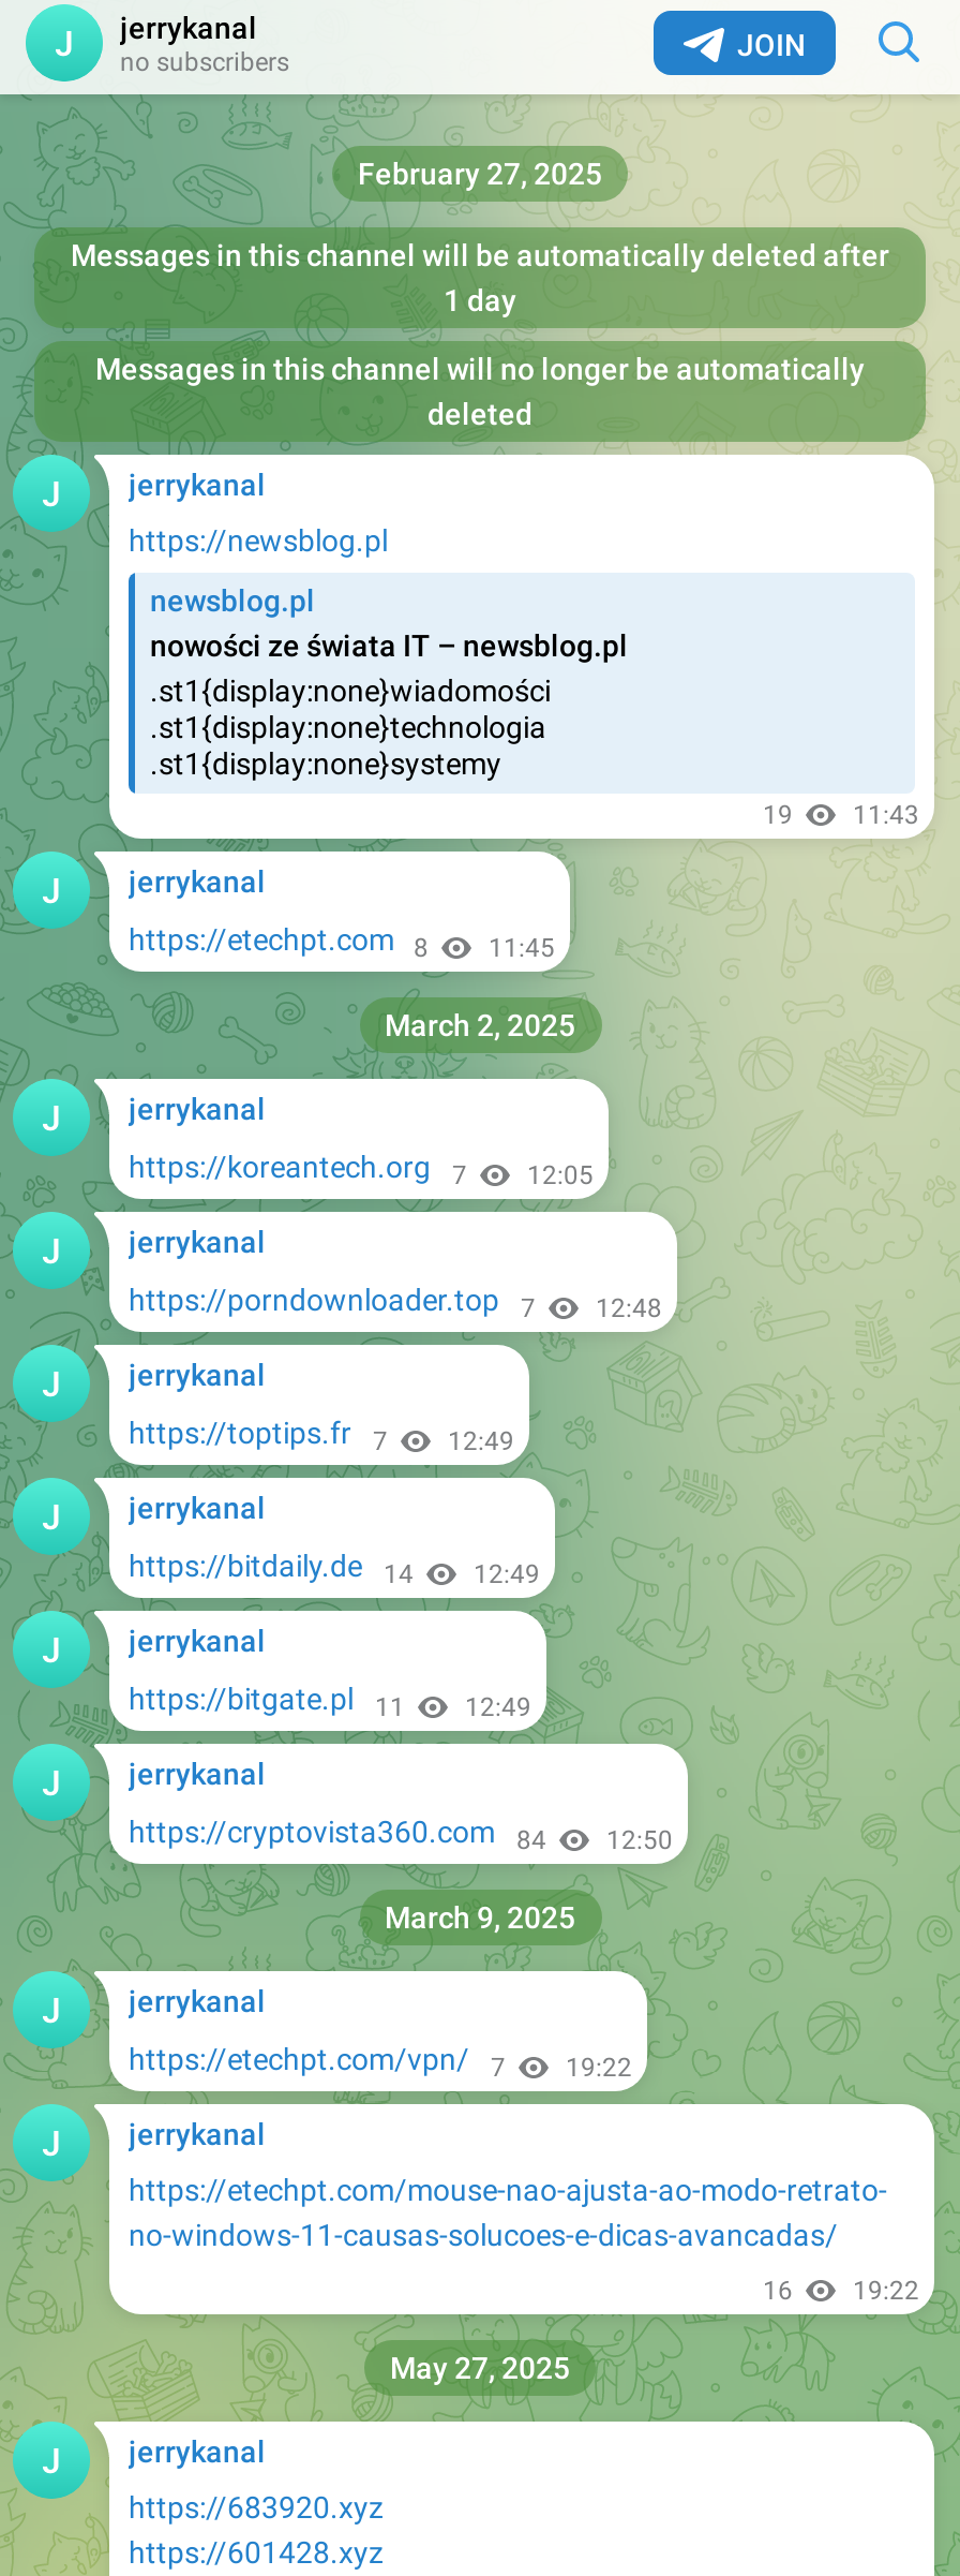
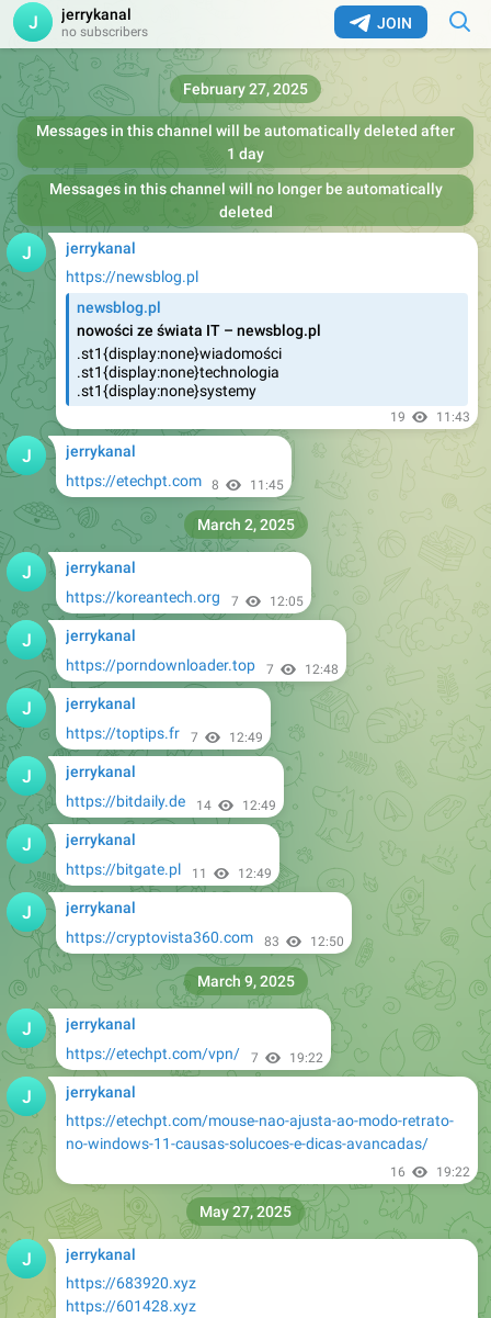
- https://cryptovista360.com 84 12:50
+ https://cryptovista360.com 83 12:50
